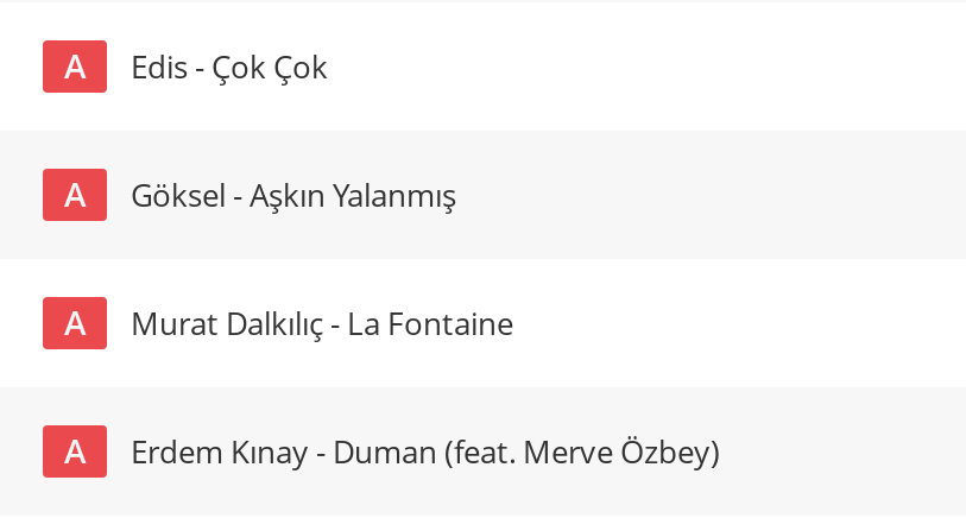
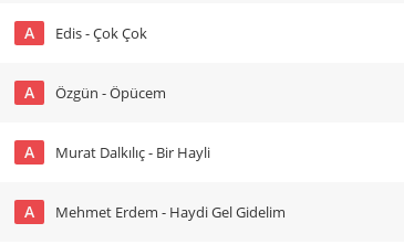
- Göksel - Aşkın Yalanmış
+ Özgün - Öpücem

- Murat Dalkılıç - La Fontaine
+ Murat Dalkılıç - Bir Hayli

- Erdem Kınay - Duman (feat. Merve Özbey)
+ Mehmet Erdem - Haydi Gel Gidelim
